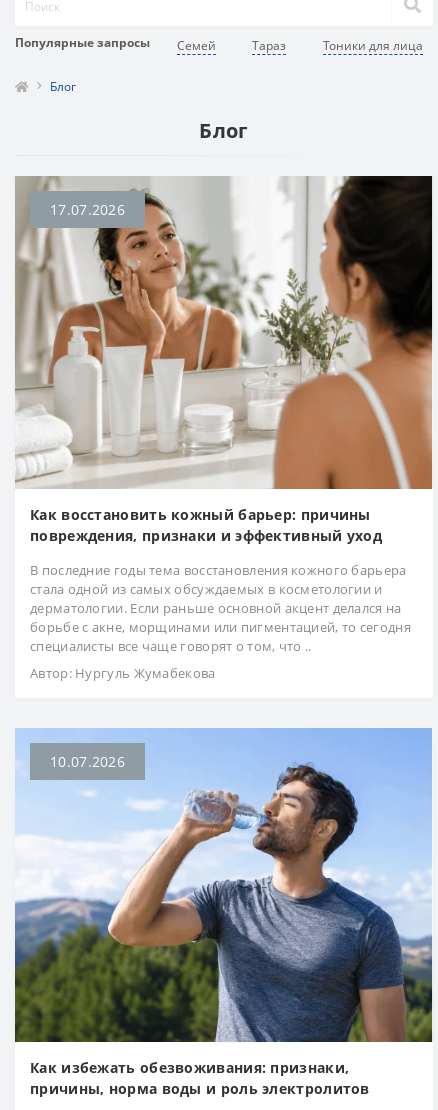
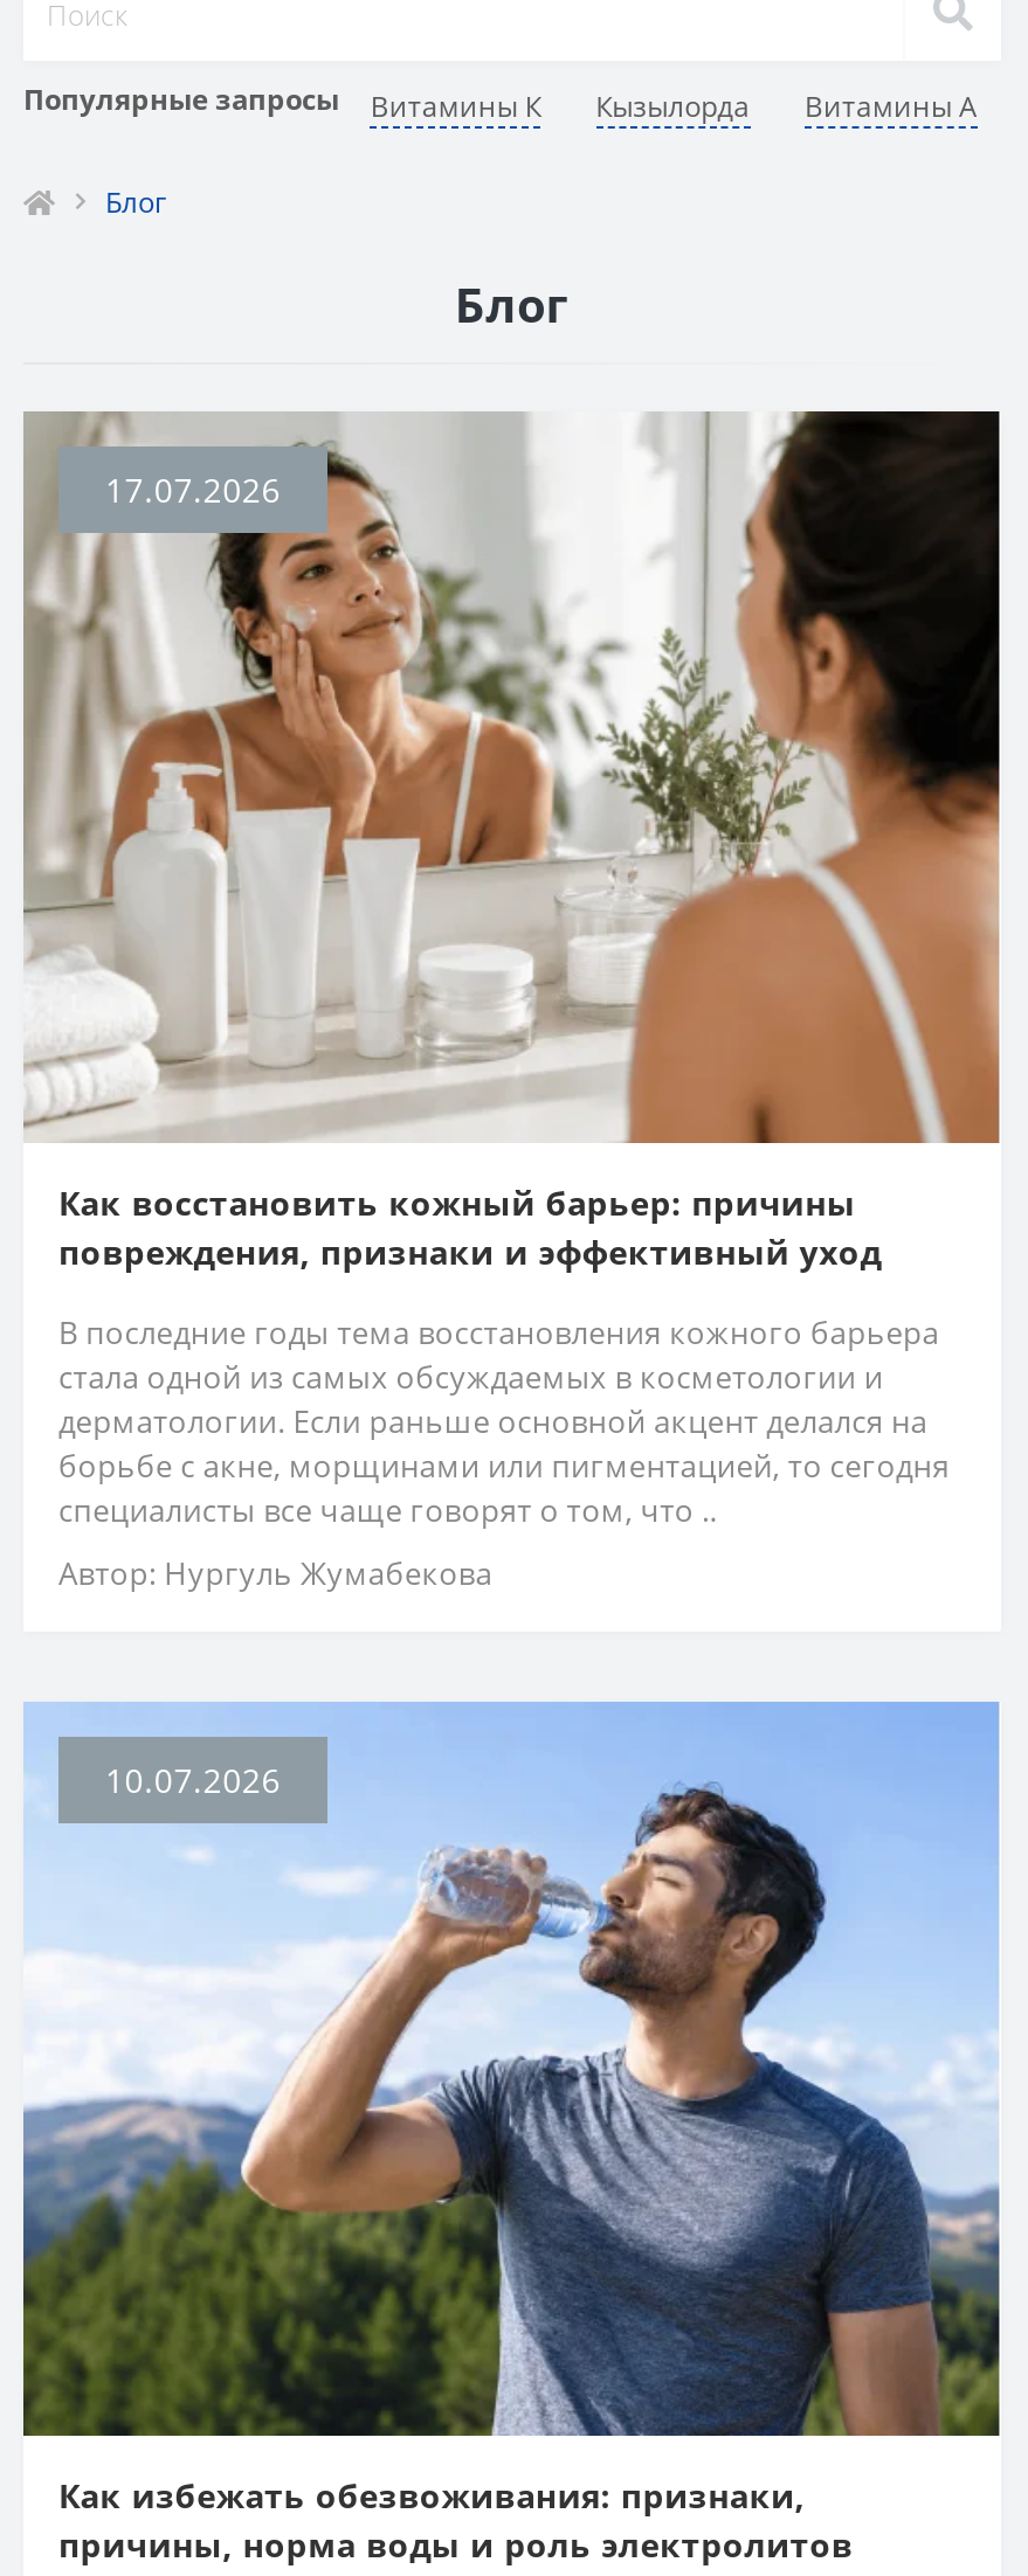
- Семей
- Тараз
- Тоники для лица
+ Витамины К
+ Кызылорда
+ Витамины А
